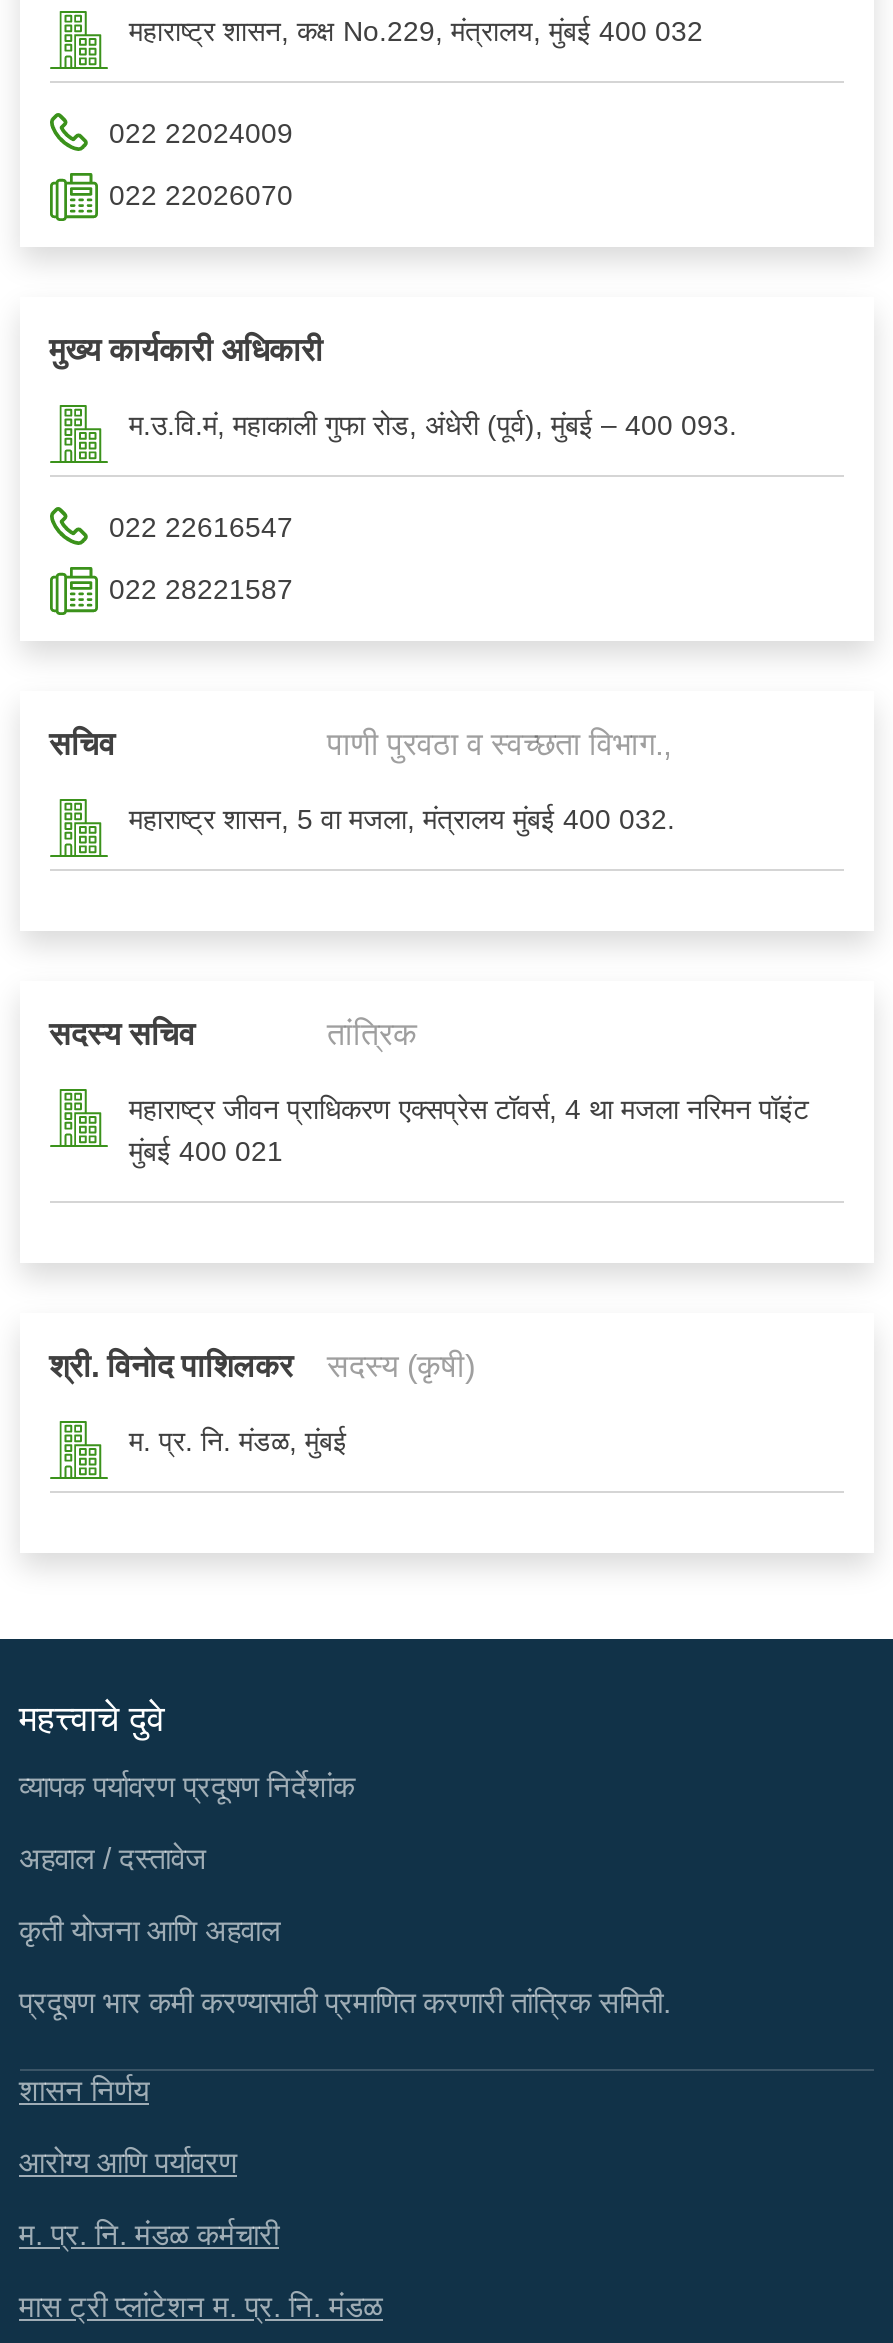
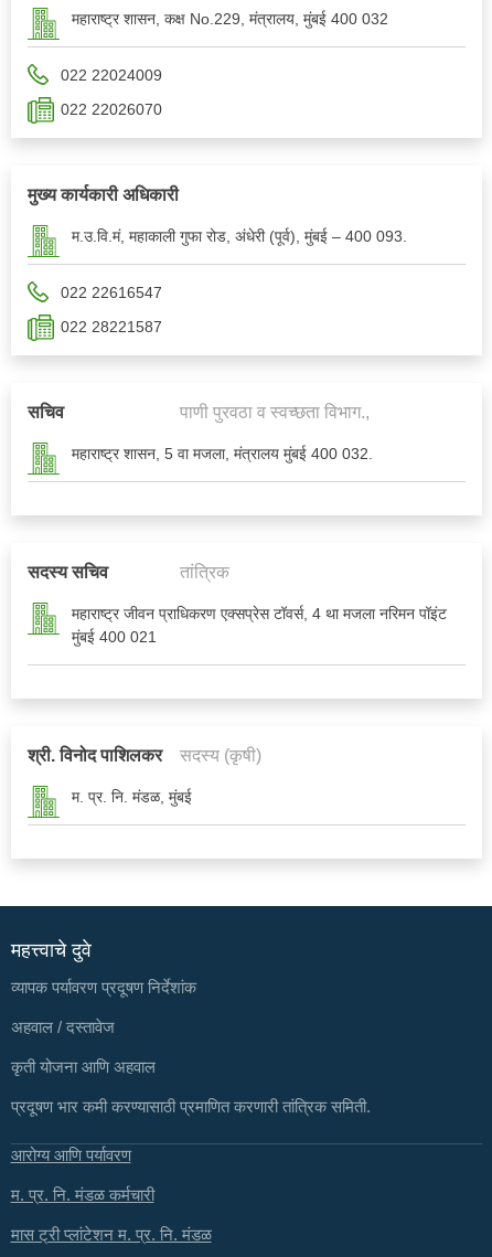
- शासन निर्णय
